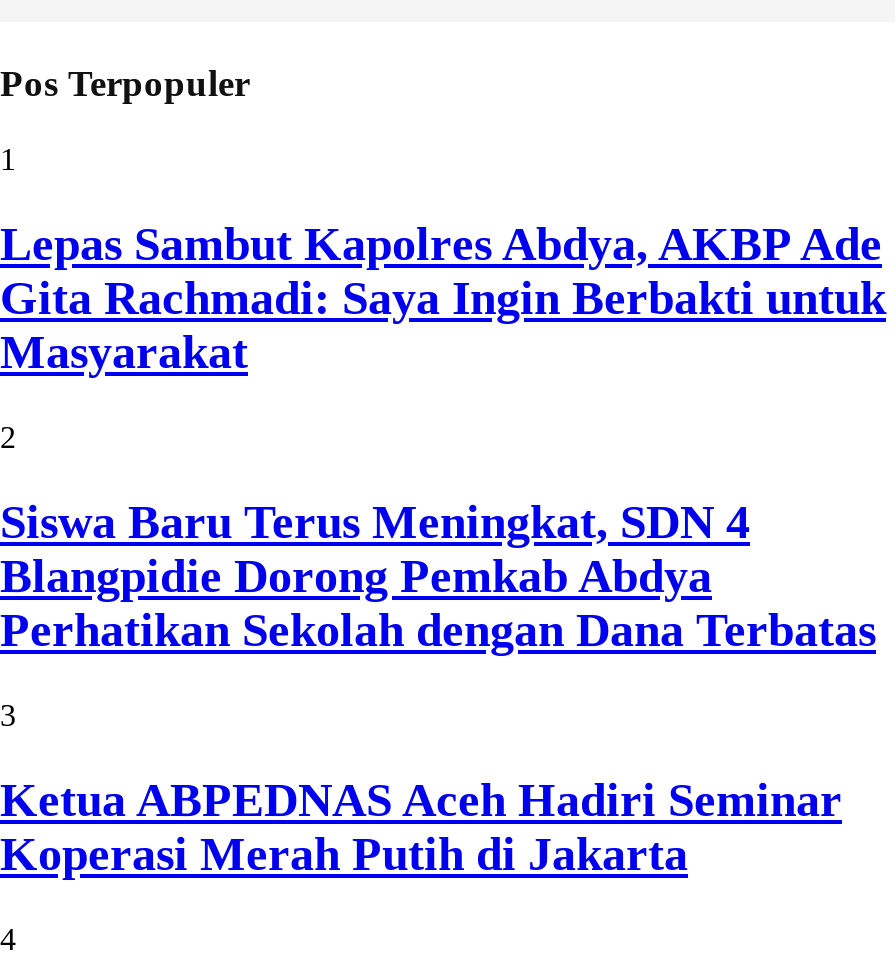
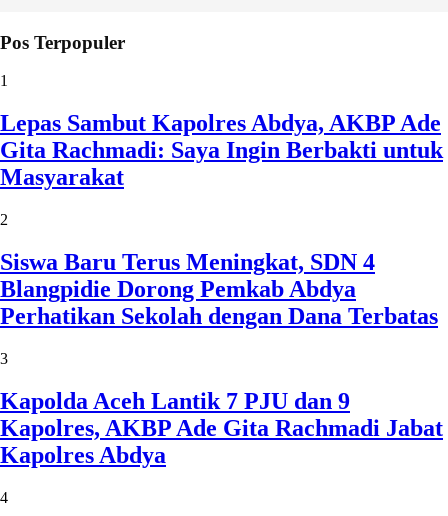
- Ketua ABPEDNAS Aceh Hadiri Seminar
- Koperasi Merah Putih di Jakarta
+ Kapolda Aceh Lantik 7 PJU dan 9
+ Kapolres, AKBP Ade Gita Rachmadi Jabat
+ Kapolres Abdya
